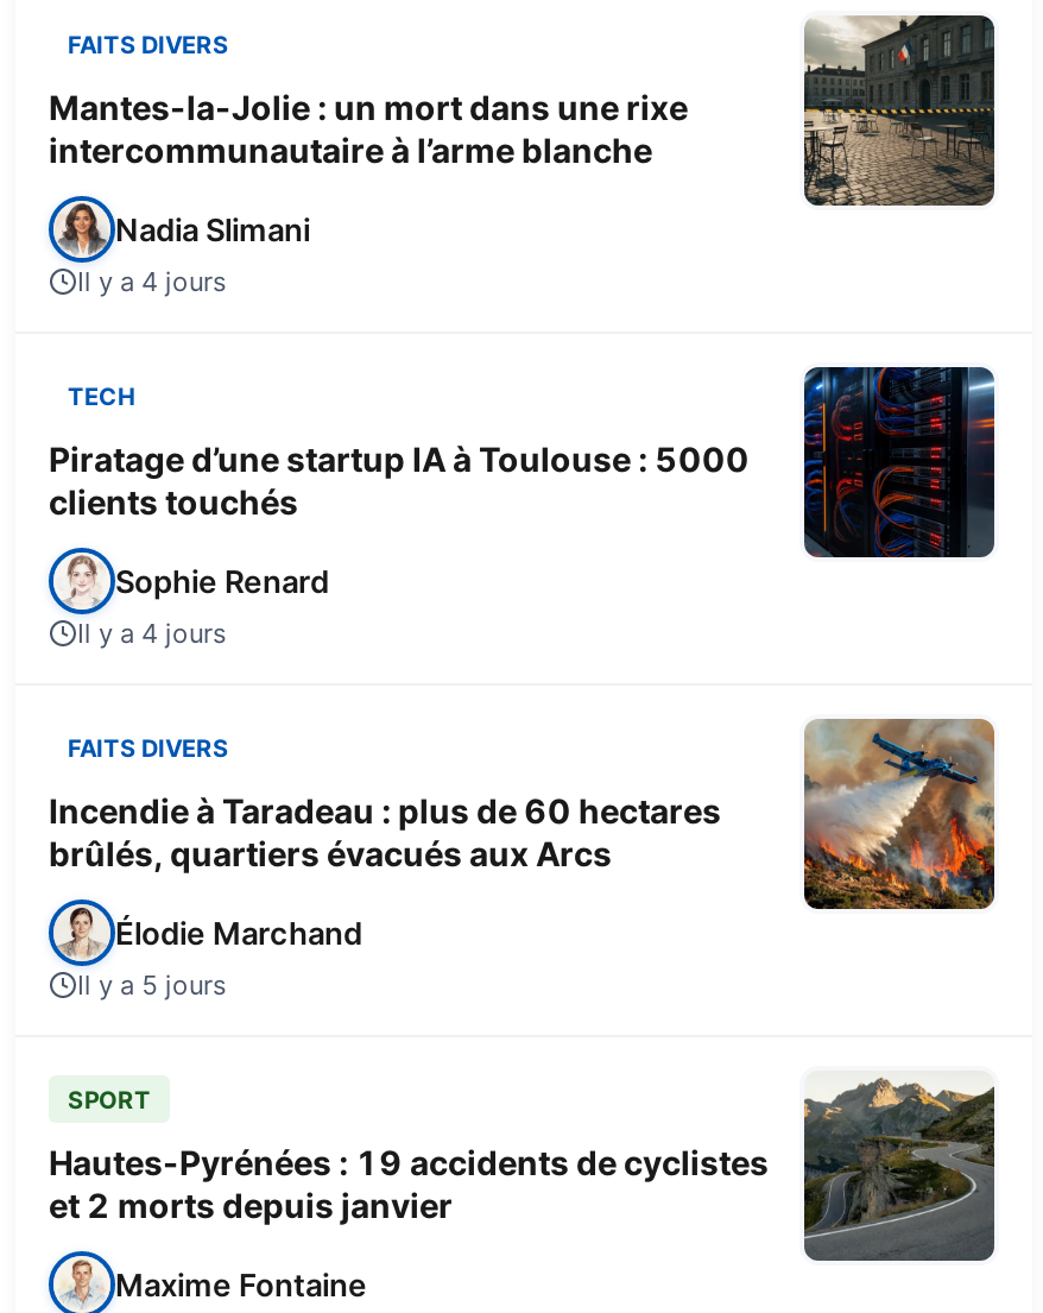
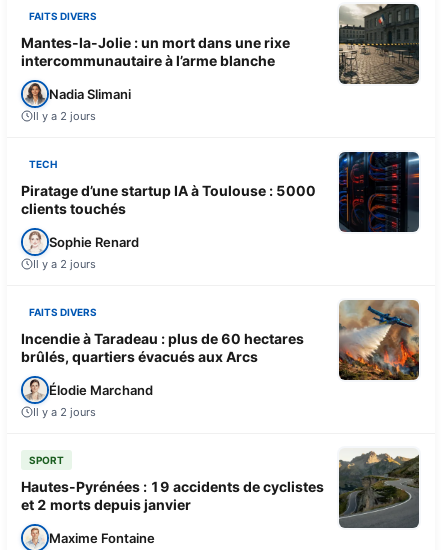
- Il y a 4 jours
+ Il y a 2 jours

- Il y a 4 jours
+ Il y a 2 jours

- Il y a 5 jours
+ Il y a 2 jours
